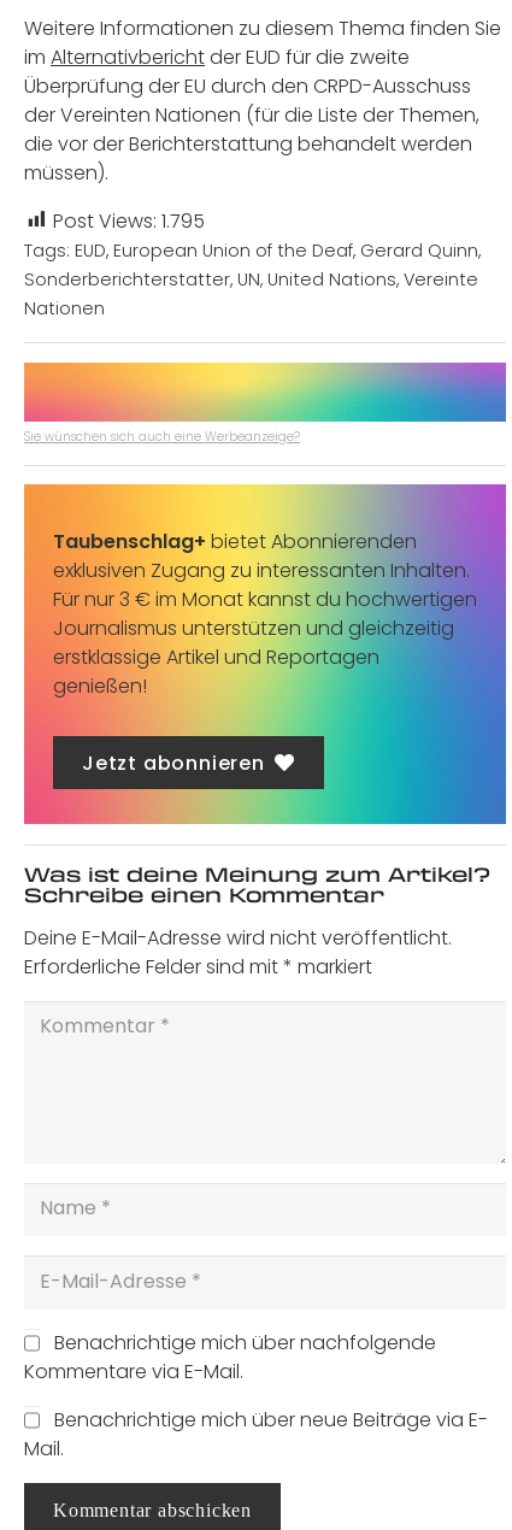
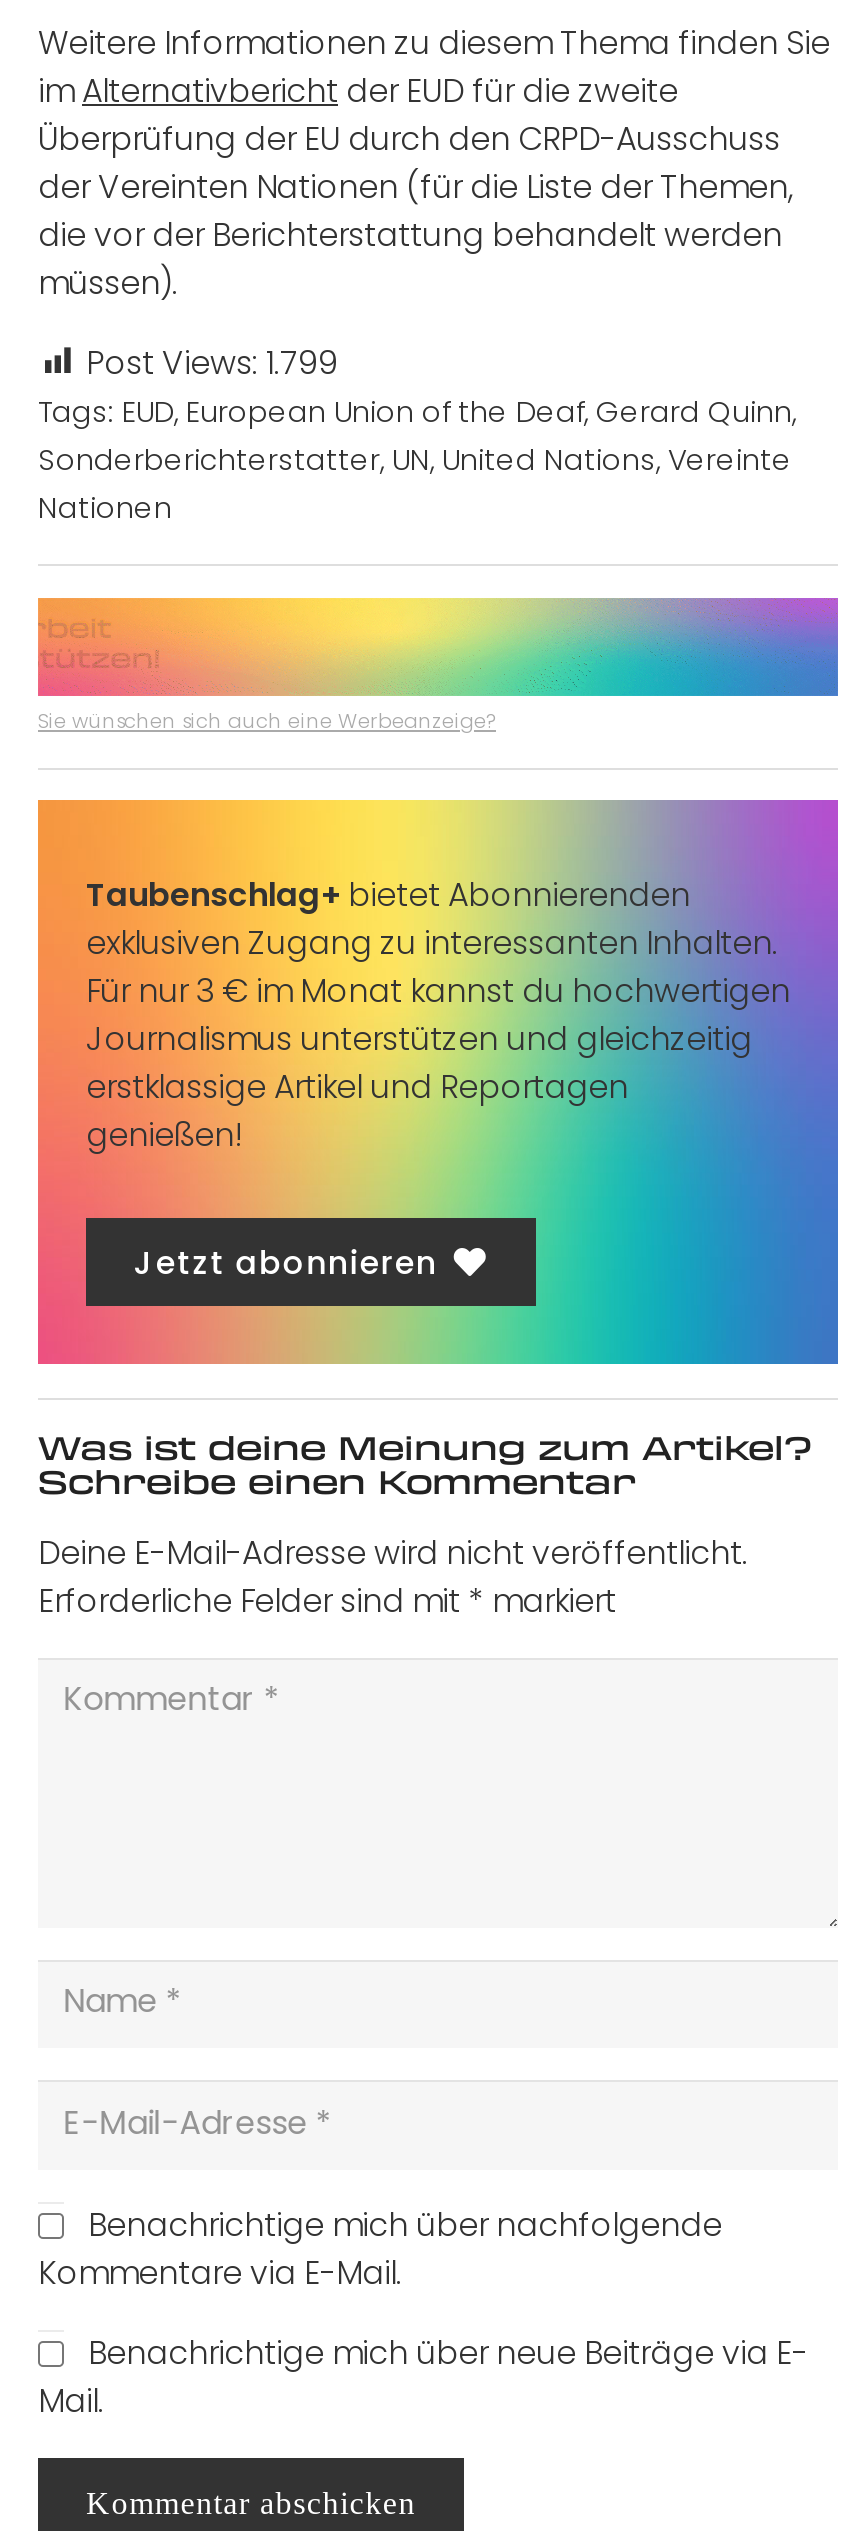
- Post Views: 1.795
+ Post Views: 1.799
